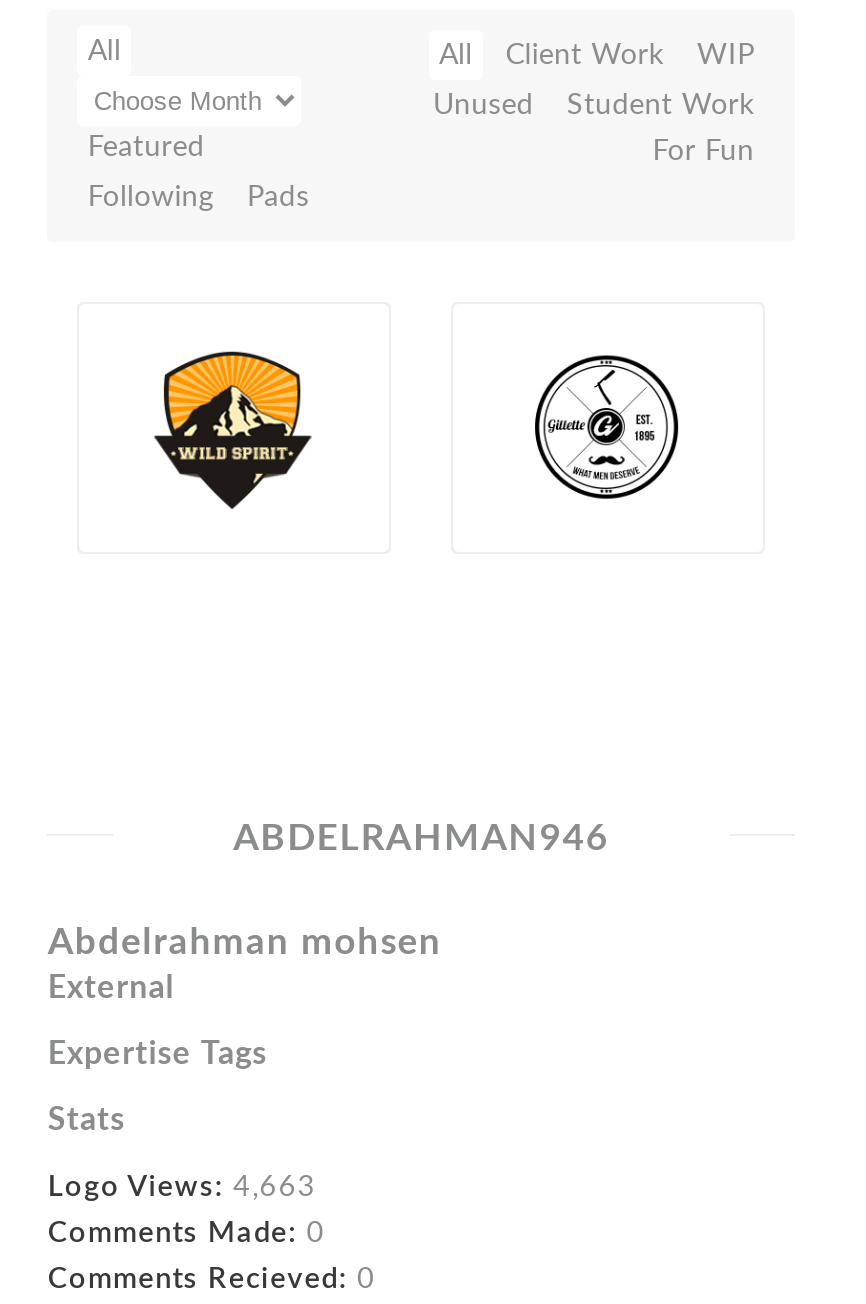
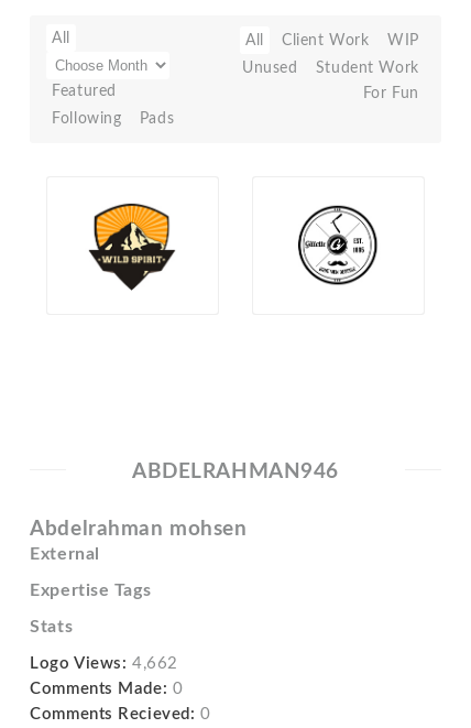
- Logo Views: 4,663
+ Logo Views: 4,662
